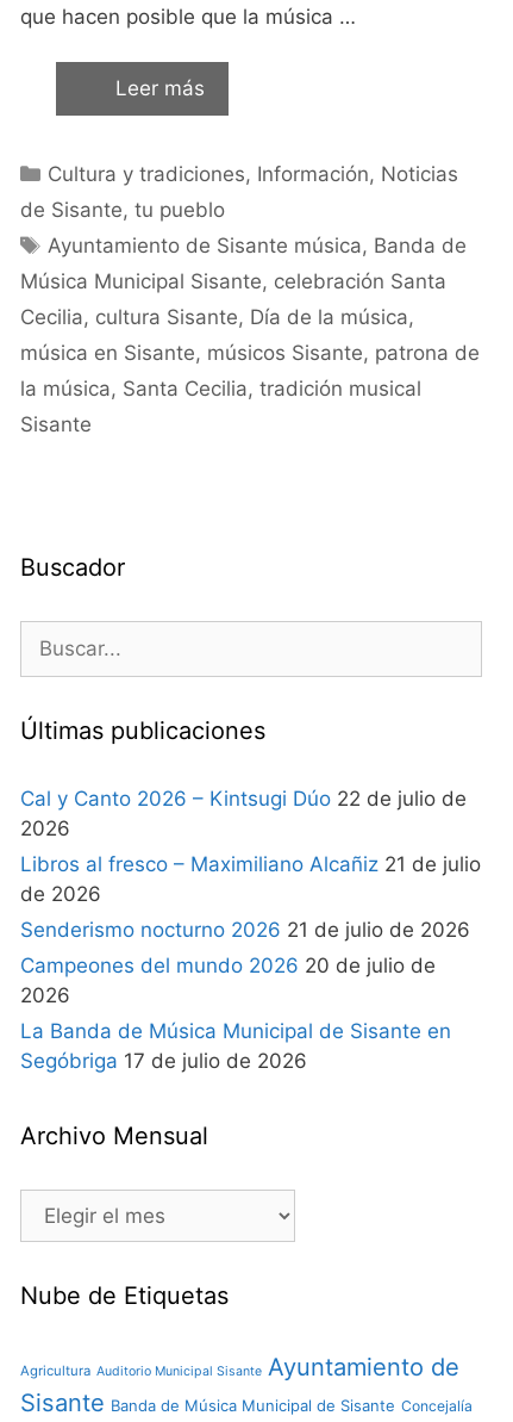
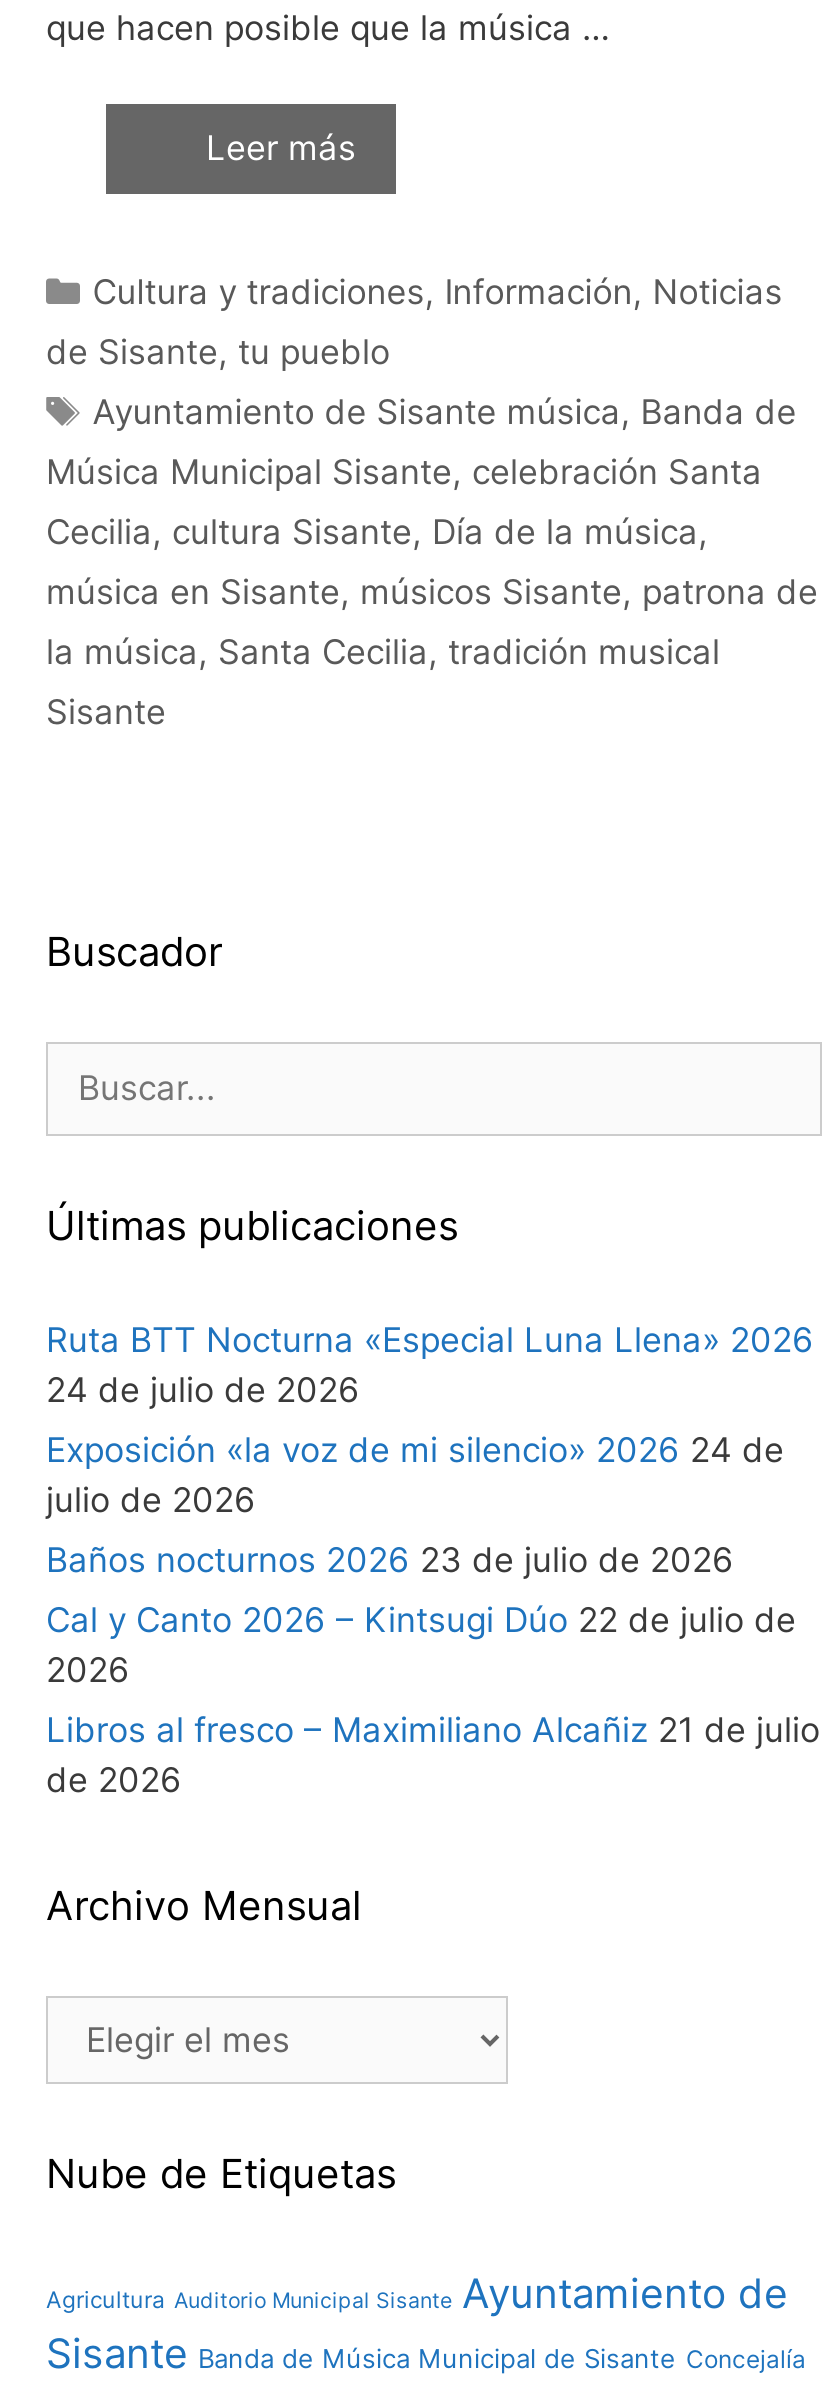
+ Ruta BTT Nocturna «Especial Luna Llena» 2026
+ 24 de julio de 2026
+ Exposición «la voz de mi silencio» 2026 24 de
+ julio de 2026
+ Baños nocturnos 2026 23 de julio de 2026

moved down: Cal y Canto 2026 – Kintsugi Dúo 22 de julio de | 2026 | Libros al fresco – Maximiliano Alcañiz 21 de julio | de 2026

- Senderismo nocturno 2026 21 de julio de 2026
- Campeones del mundo 2026 20 de julio de
- 2026
- La Banda de Música Municipal de Sisante en
- Segóbriga 17 de julio de 2026
